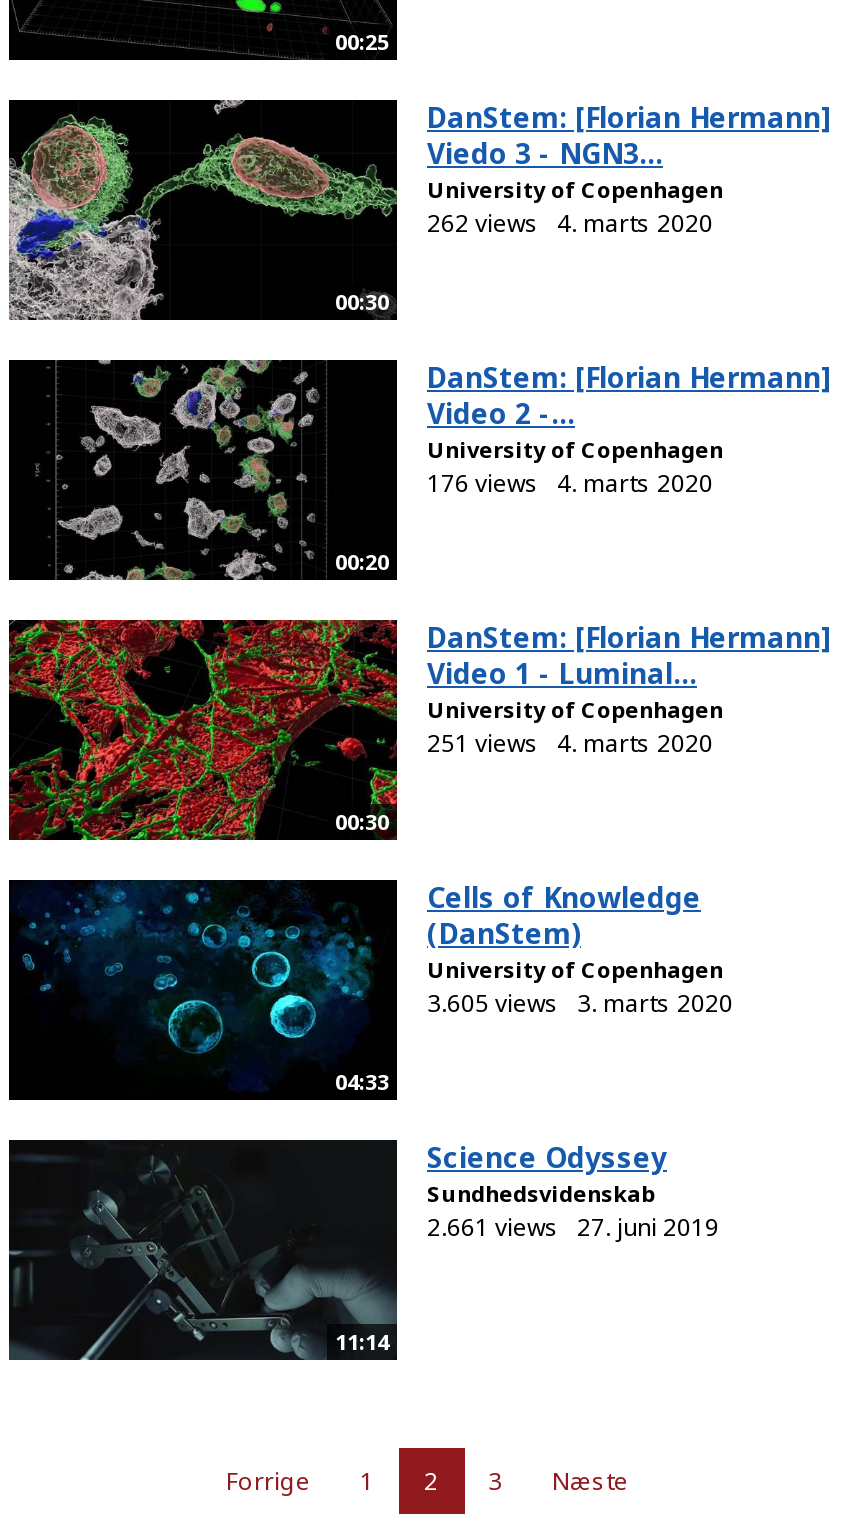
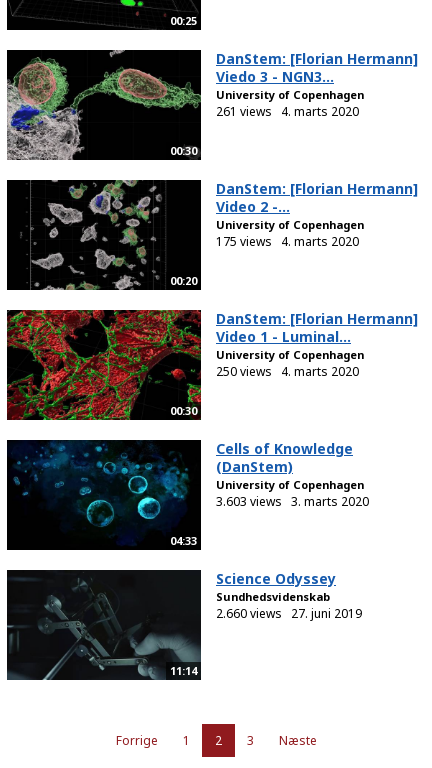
- 262 views 4. marts 2020
+ 261 views 4. marts 2020

- 176 views 4. marts 2020
+ 175 views 4. marts 2020

- 251 views 4. marts 2020
+ 250 views 4. marts 2020

- 3.605 views 3. marts 2020
+ 3.603 views 3. marts 2020

- 2.661 views 27. juni 2019
+ 2.660 views 27. juni 2019
